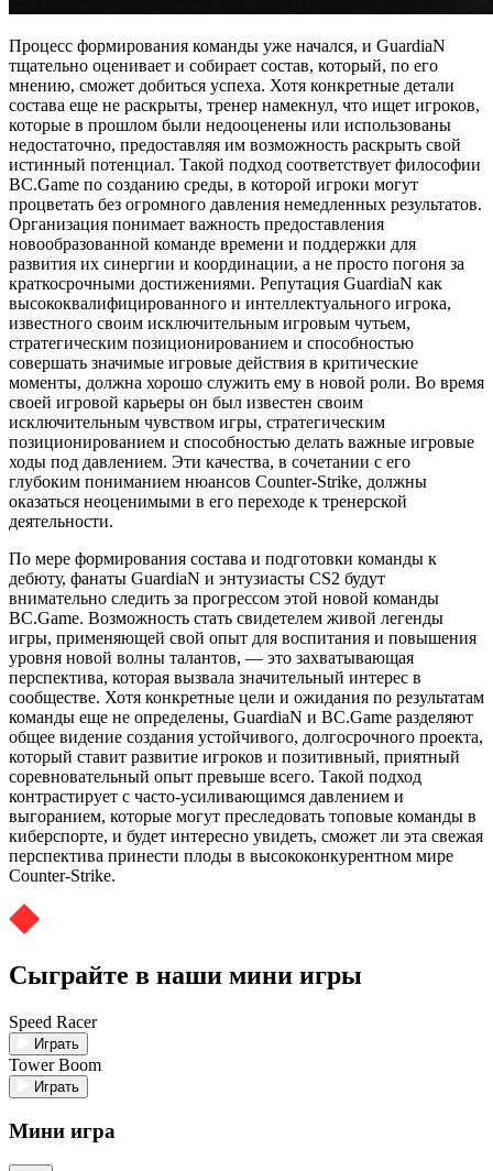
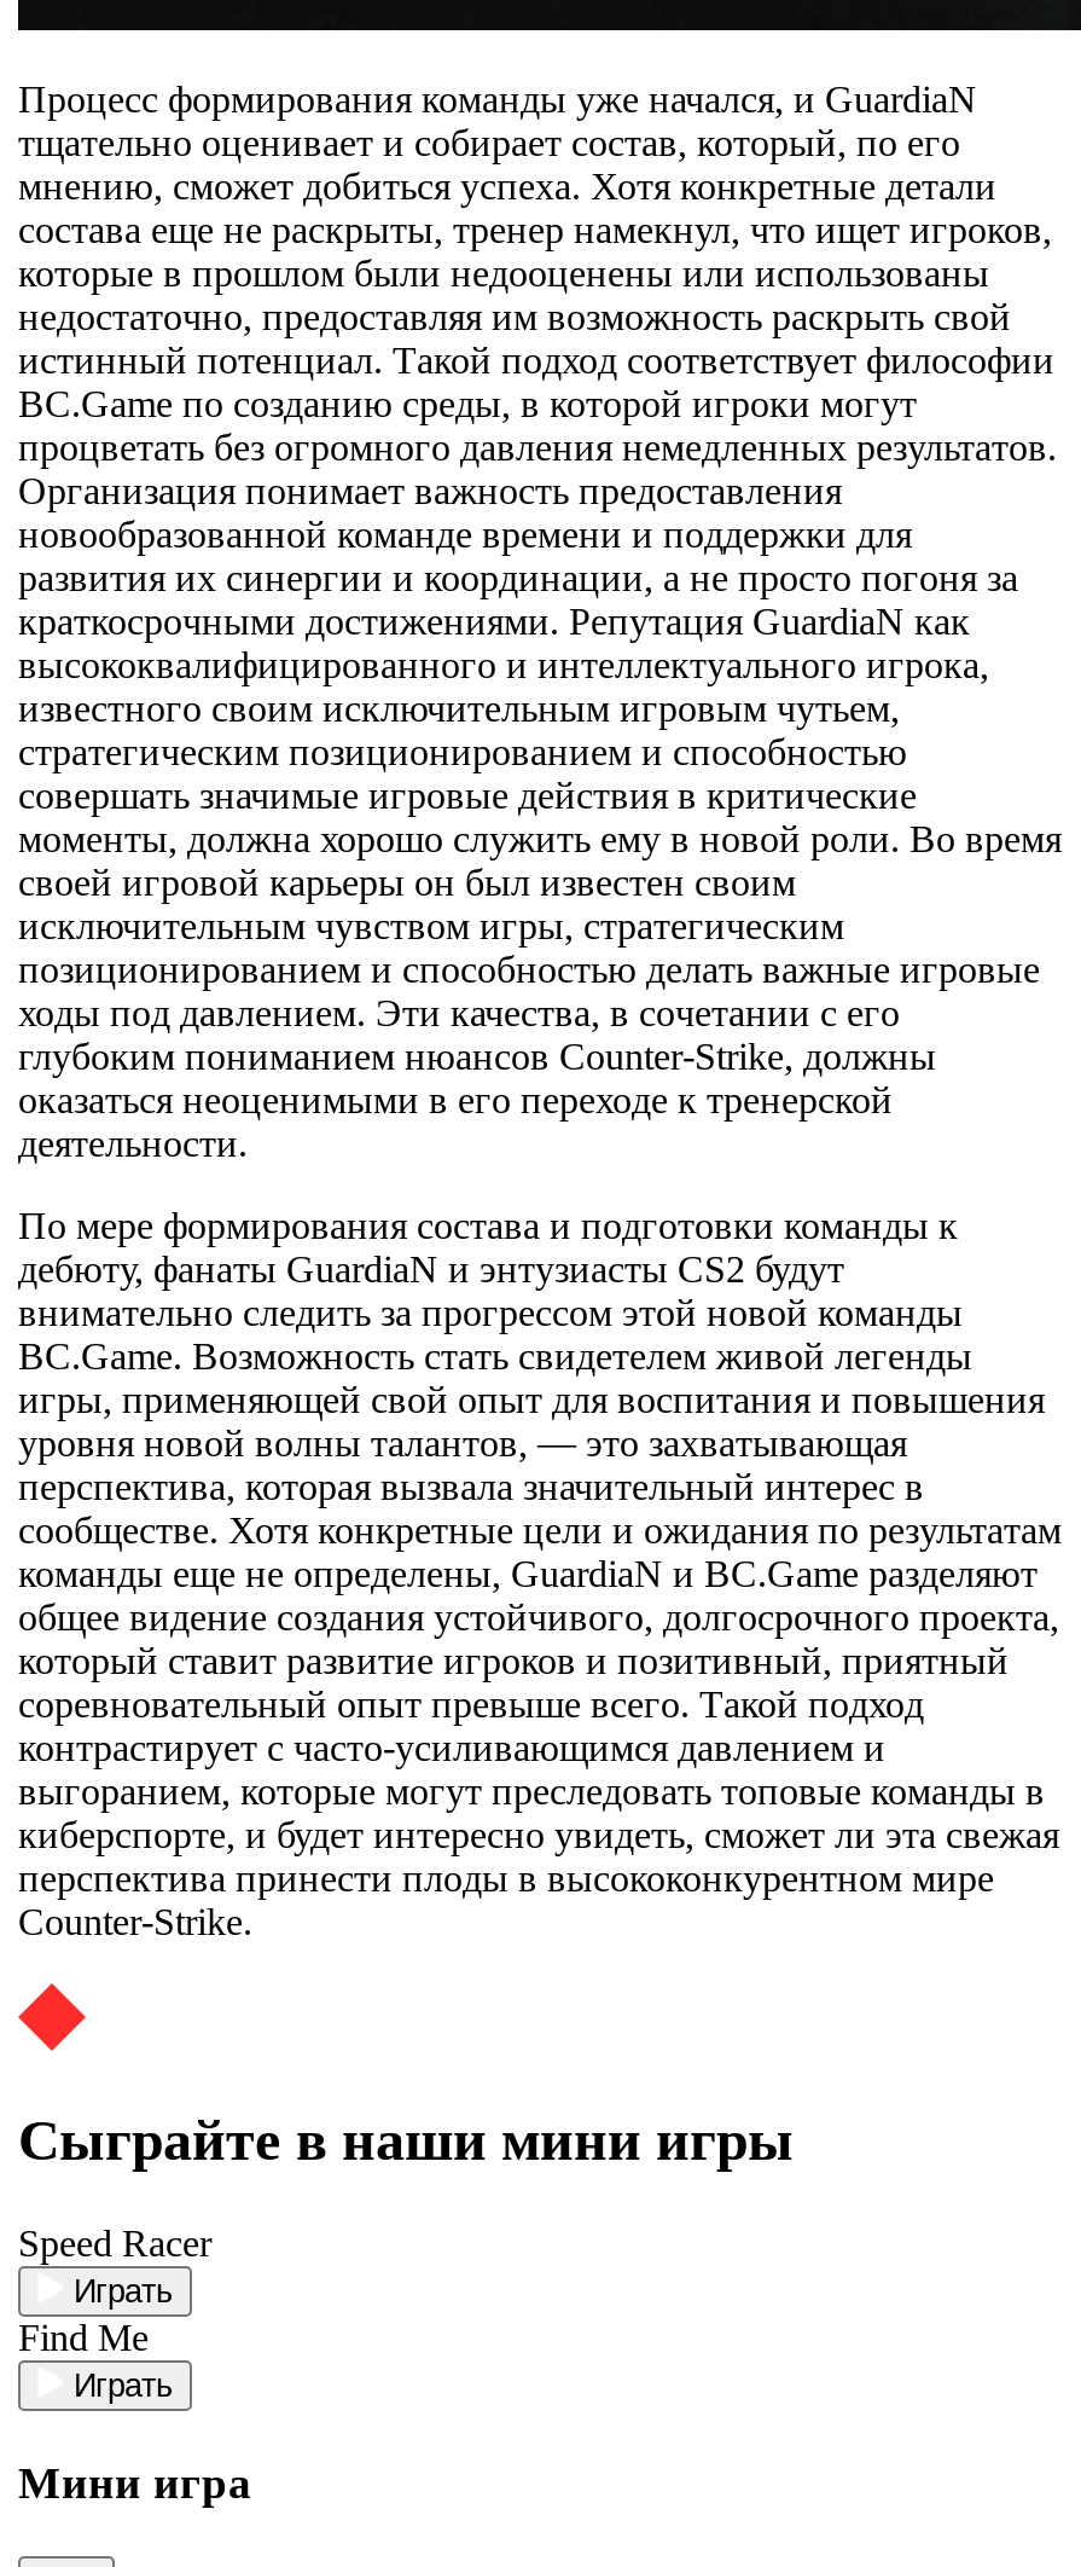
- Tower Boom
+ Find Me
